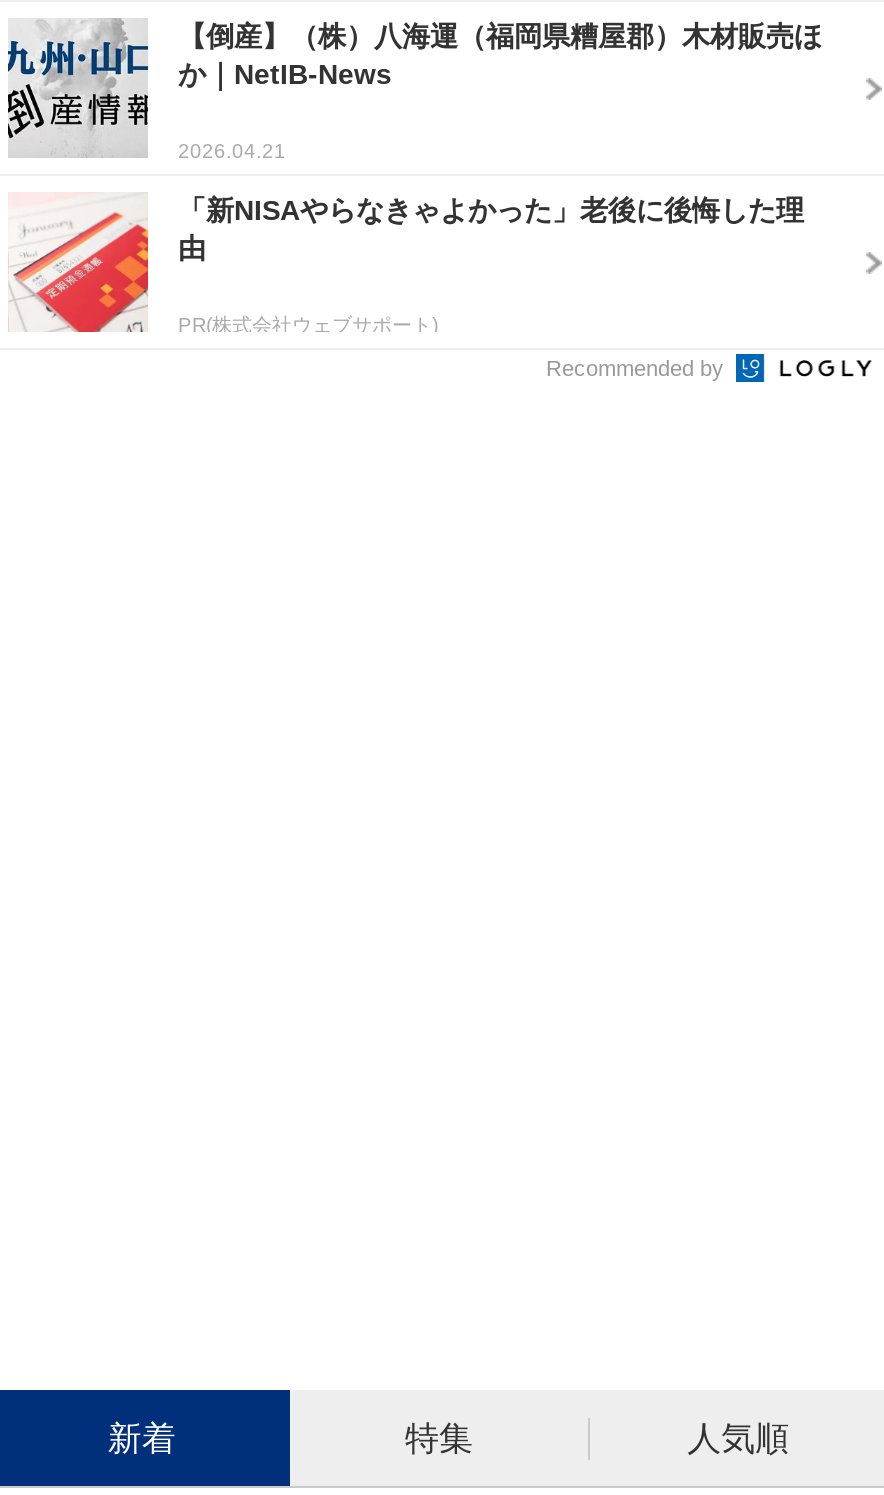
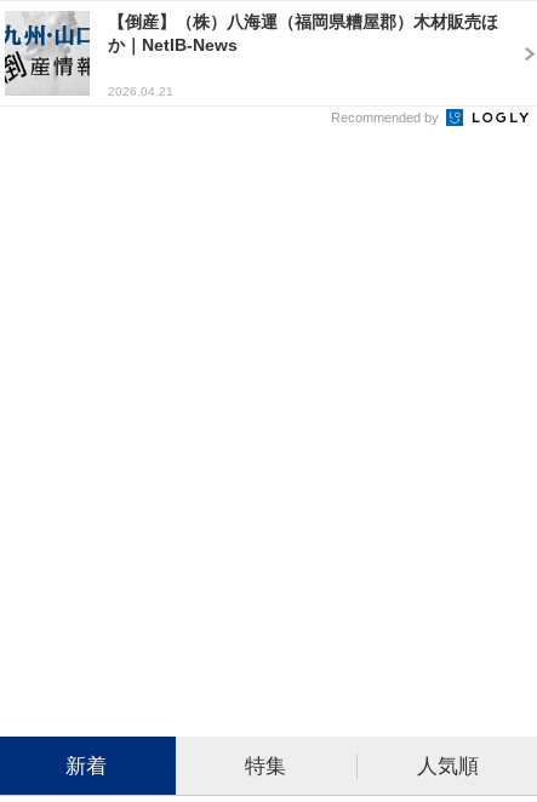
- [image]
- 「新NISAやらなきゃよかった」老後に後悔した理
- 由
- PR(株式会社ウェブサポート)
